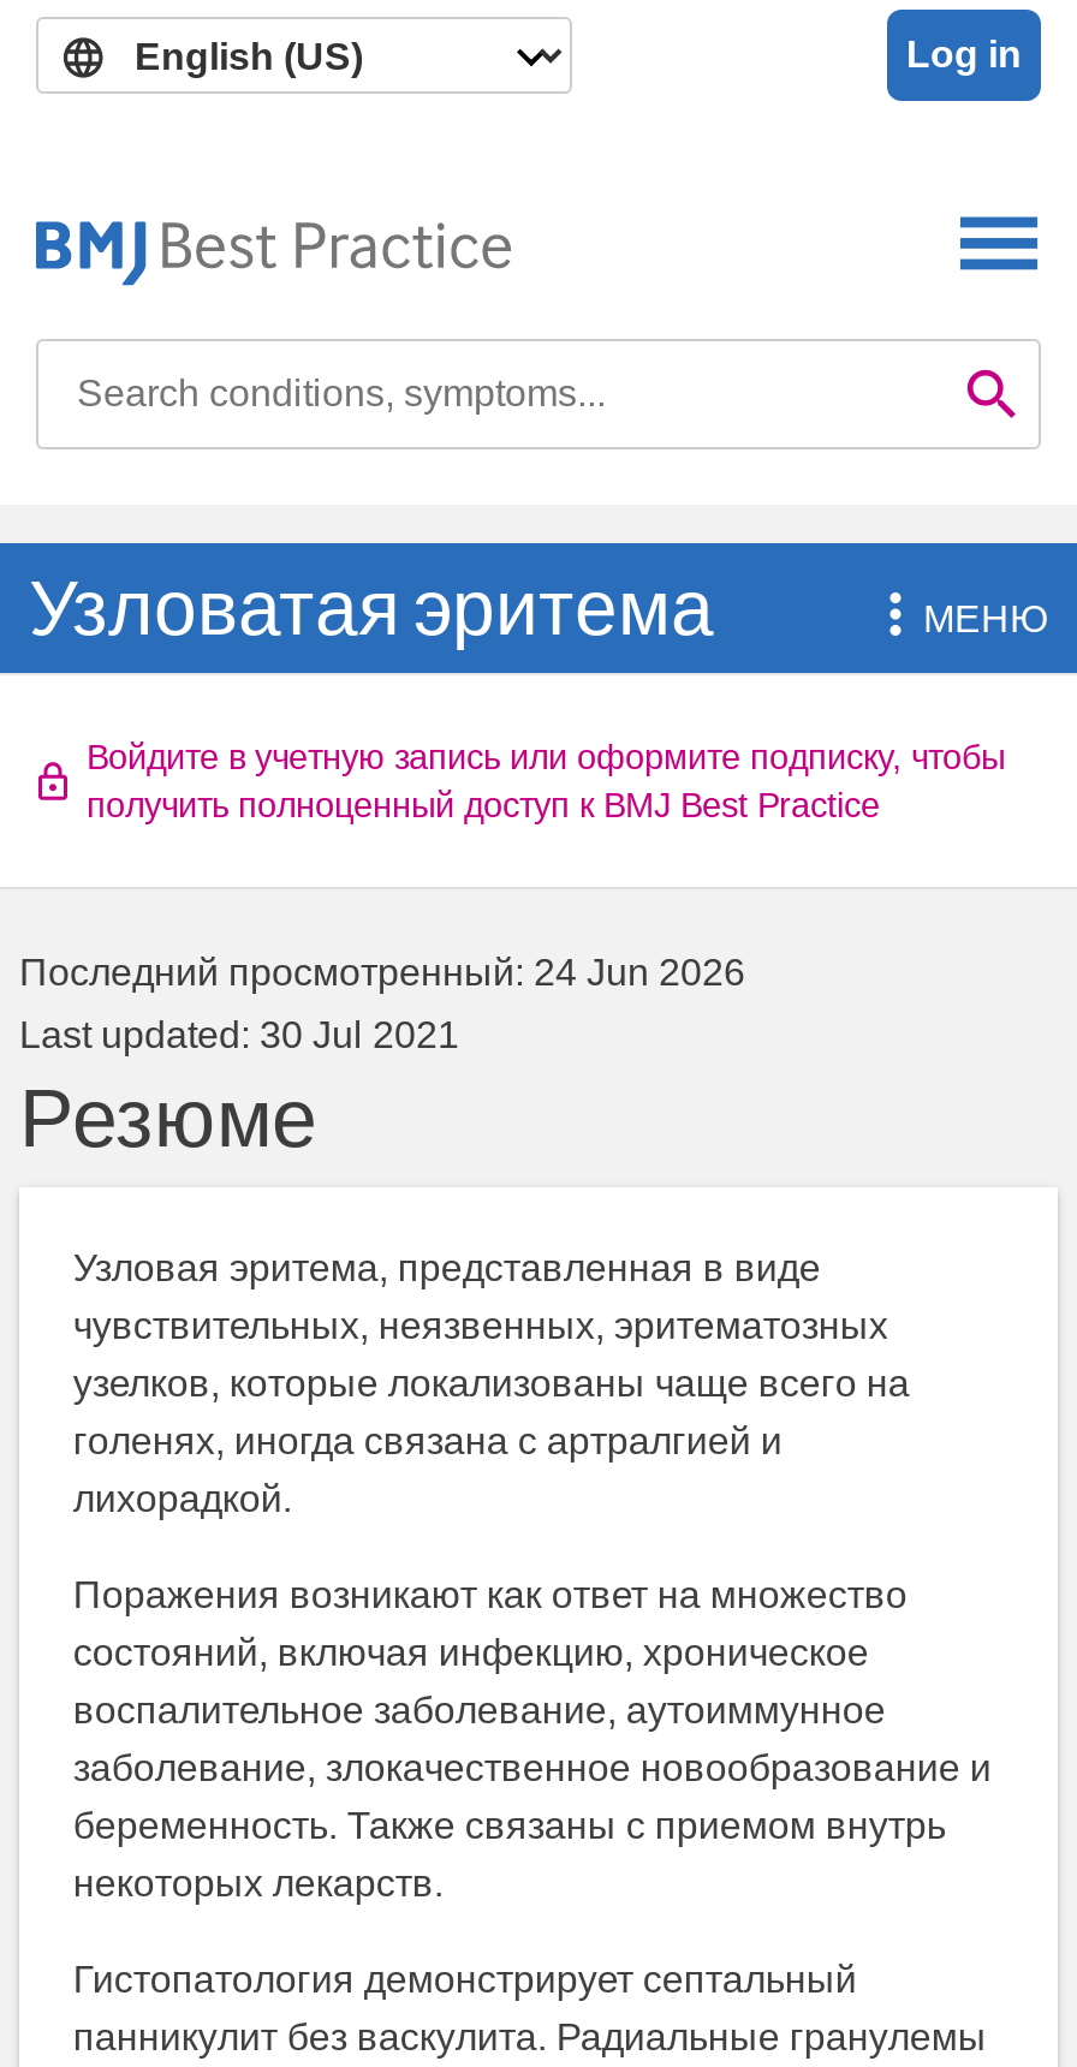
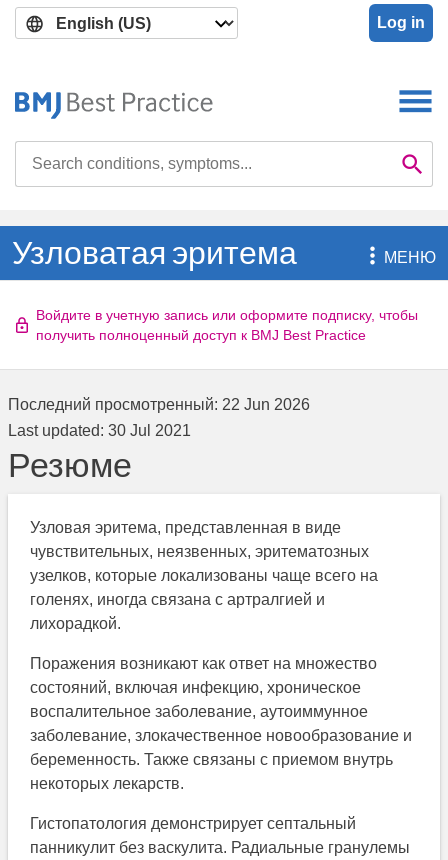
- Последний просмотренный: 24 Jun 2026
+ Последний просмотренный: 22 Jun 2026
